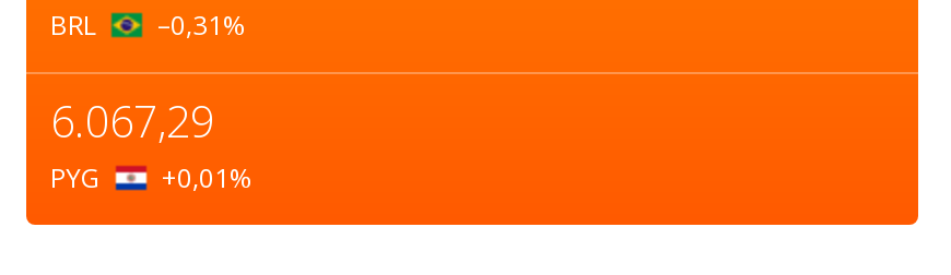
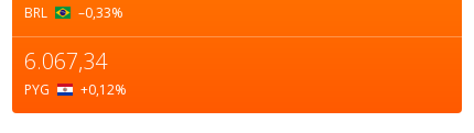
- BRL –0,31%
+ BRL –0,33%

- 6.067,29
+ 6.067,34

- PYG +0,01%
+ PYG +0,12%
